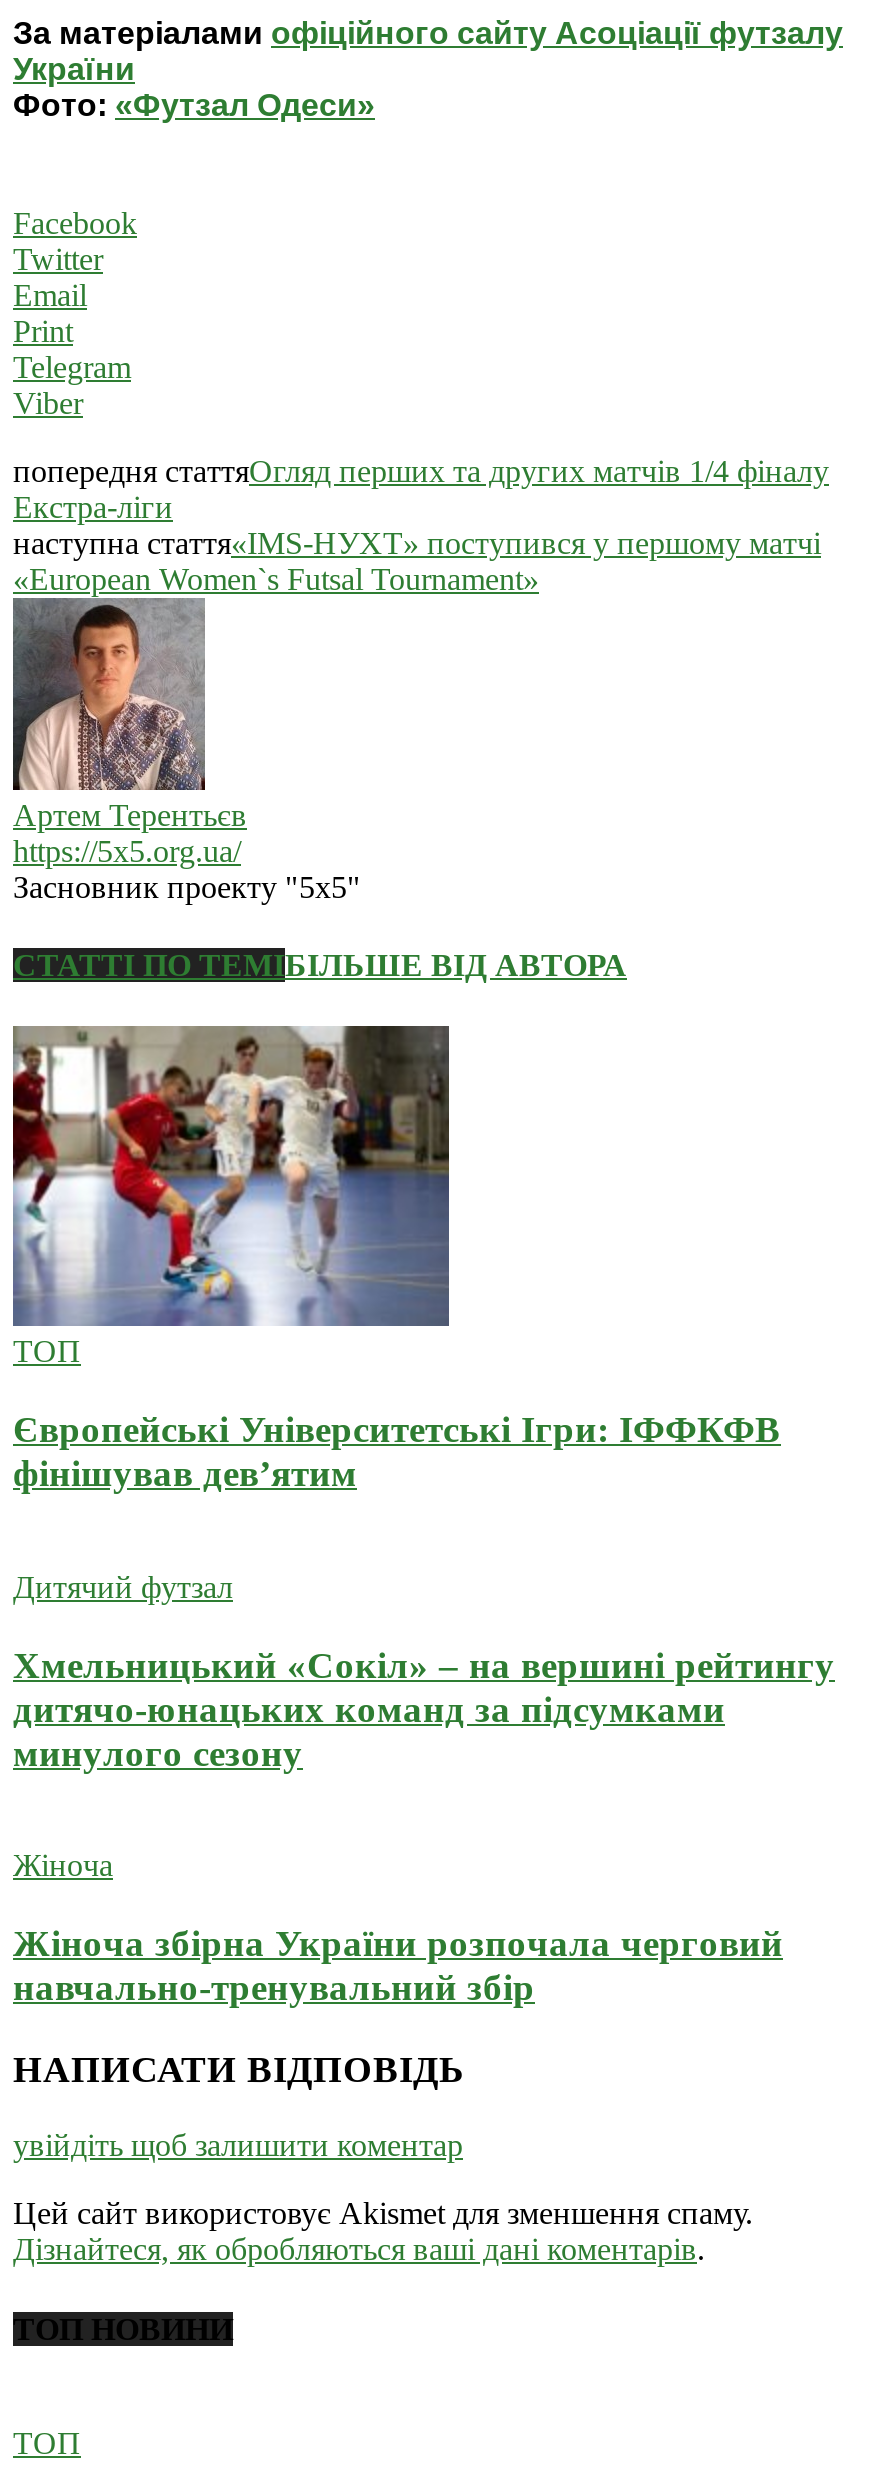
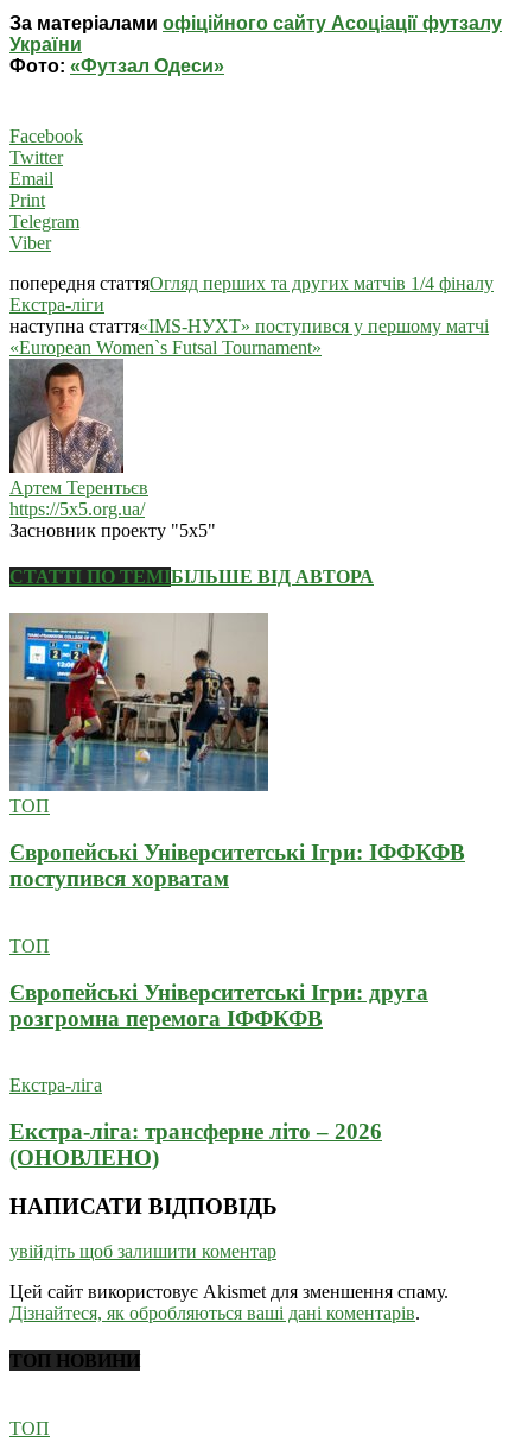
- [image]
+ [image]

- фінішував дев’ятим
+ поступився хорватам

- Дитячий футзал
+ ТОП

- Хмельницький «Сокіл» – на вершині рейтингу
- дитячо-юнацьких команд за підсумками
- минулого сезону
+ Європейські Університетські Ігри: друга
+ розгромна перемога ІФФКФВ

- Жіноча
+ Екстра-ліга

- Жіноча збірна України розпочала черговий
- навчально-тренувальний збір
+ Екстра-ліга: трансферне літо – 2026
+ (ОНОВЛЕНО)
